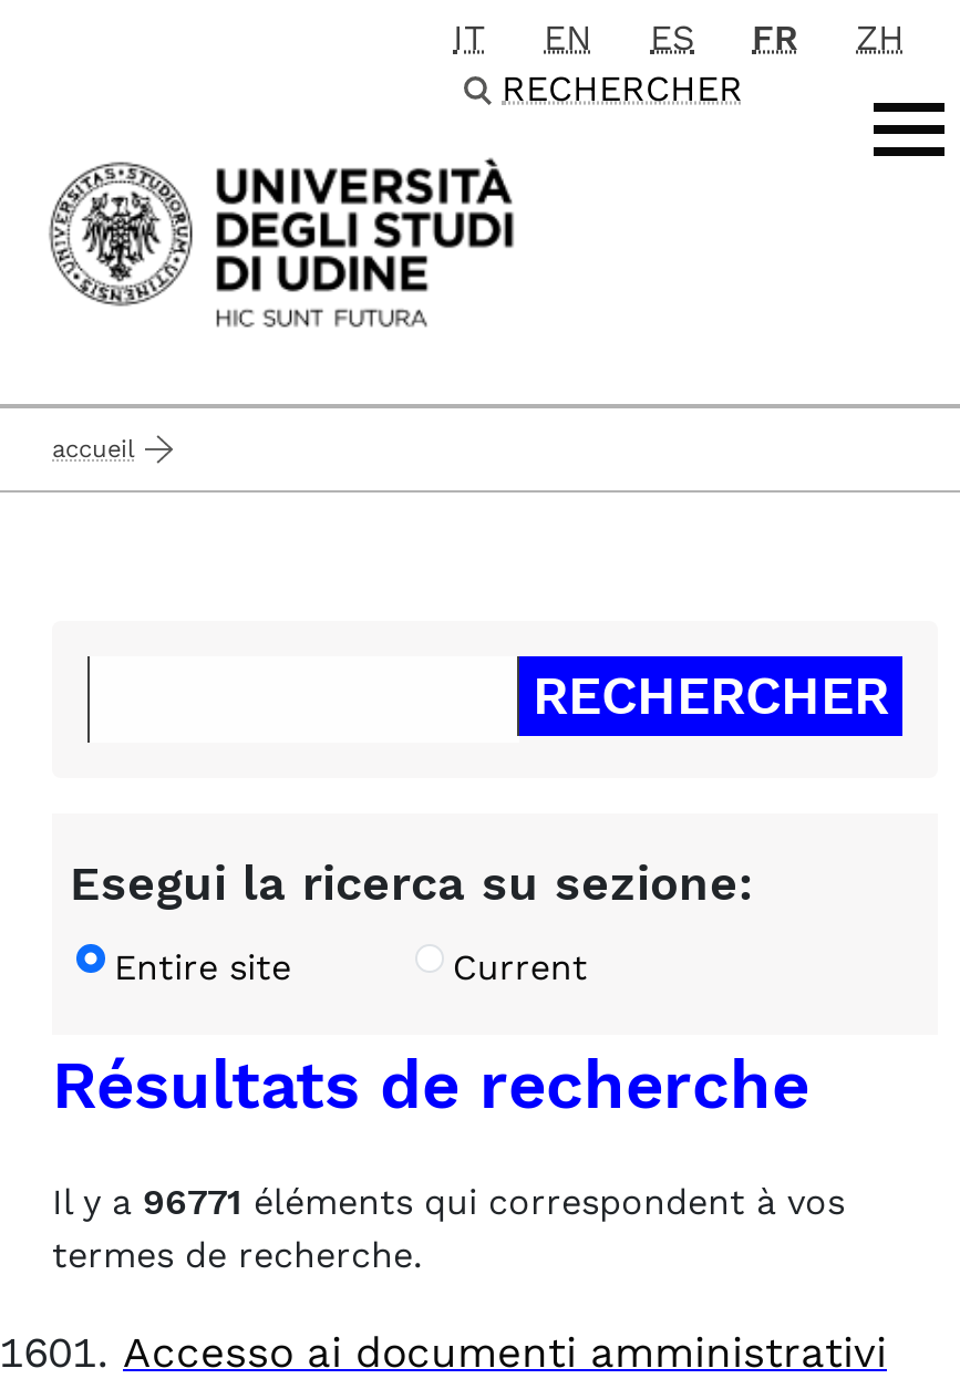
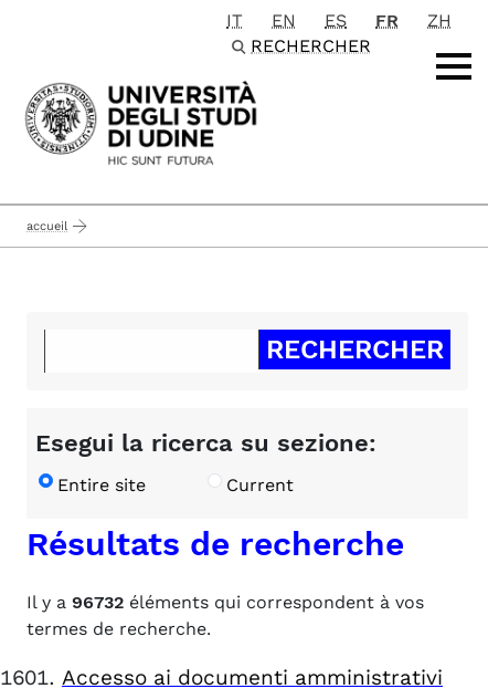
- Il y a 96771 éléments qui correspondent à vos
+ Il y a 96732 éléments qui correspondent à vos
